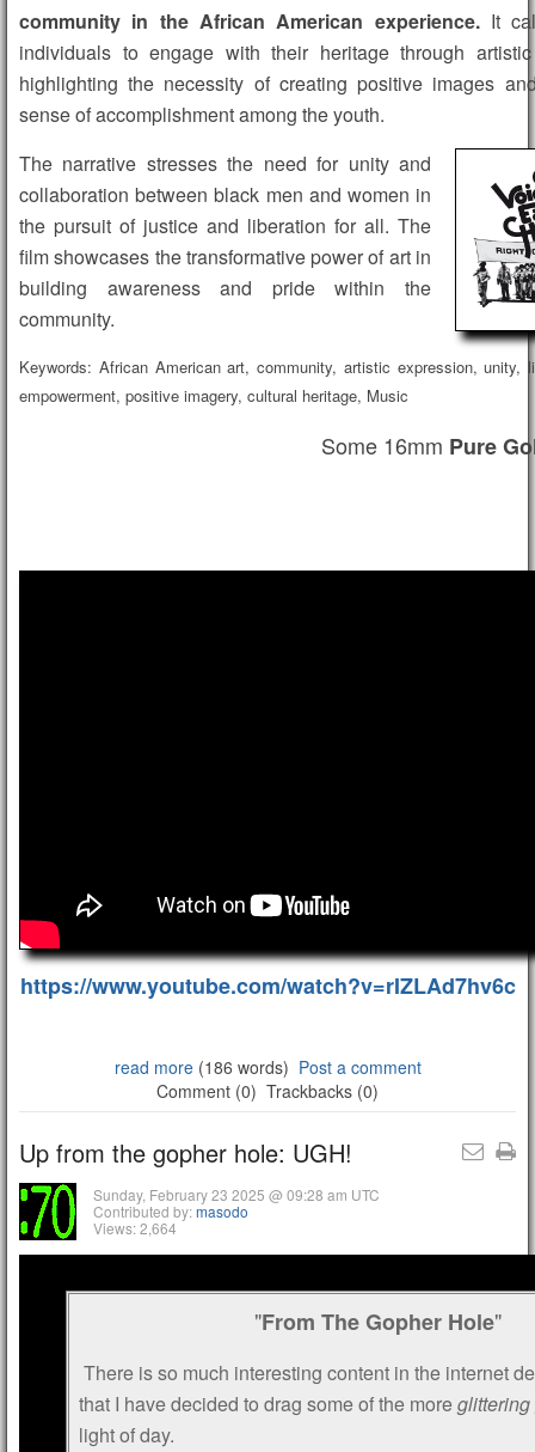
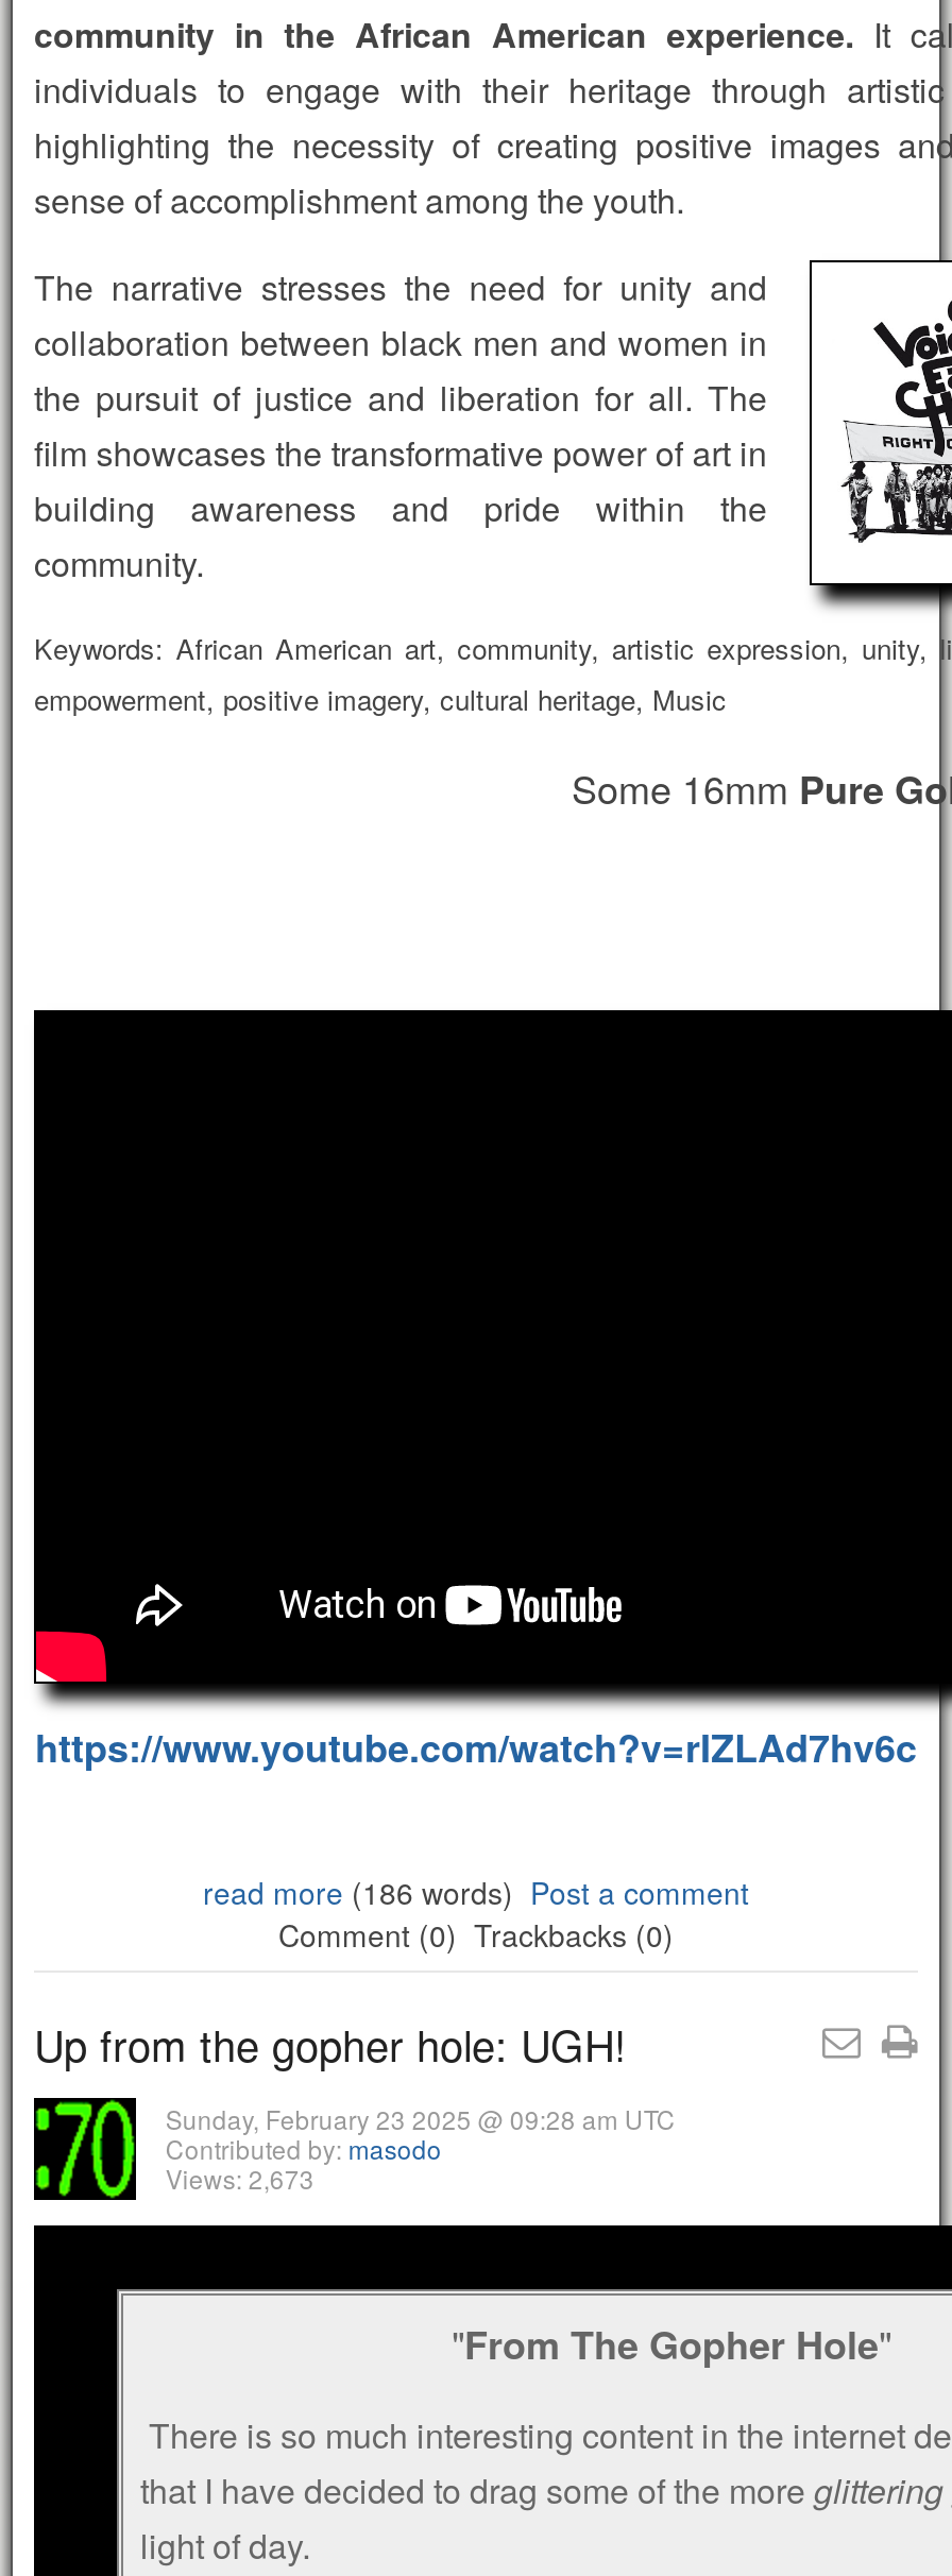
- Views: 2,664
+ Views: 2,673
